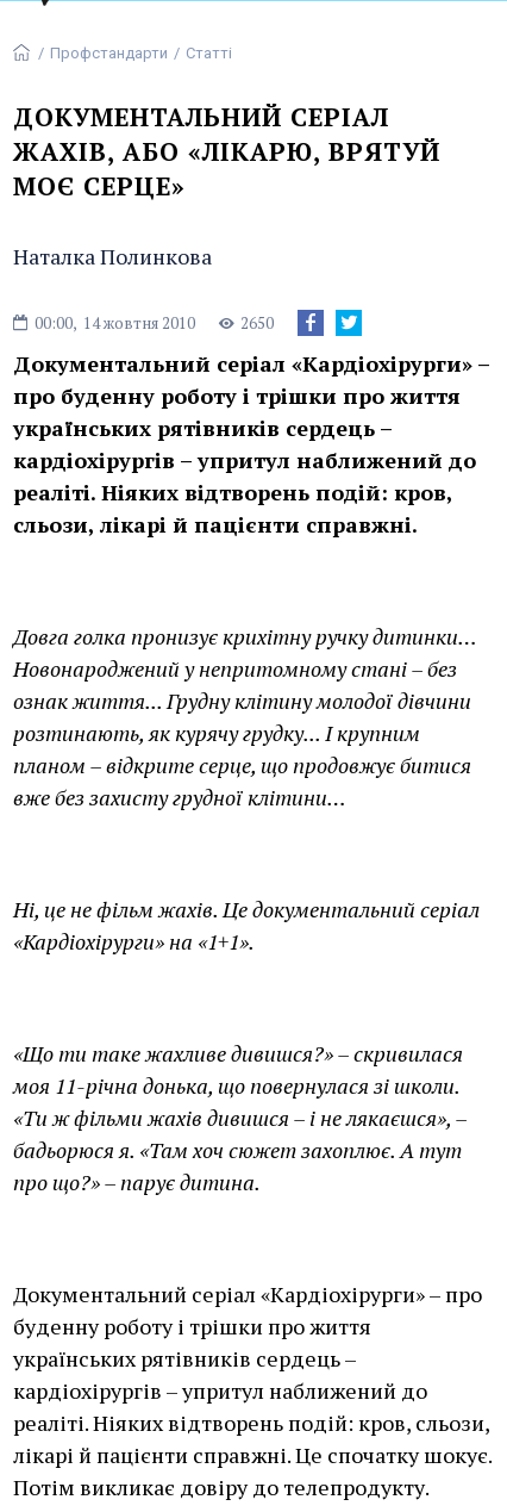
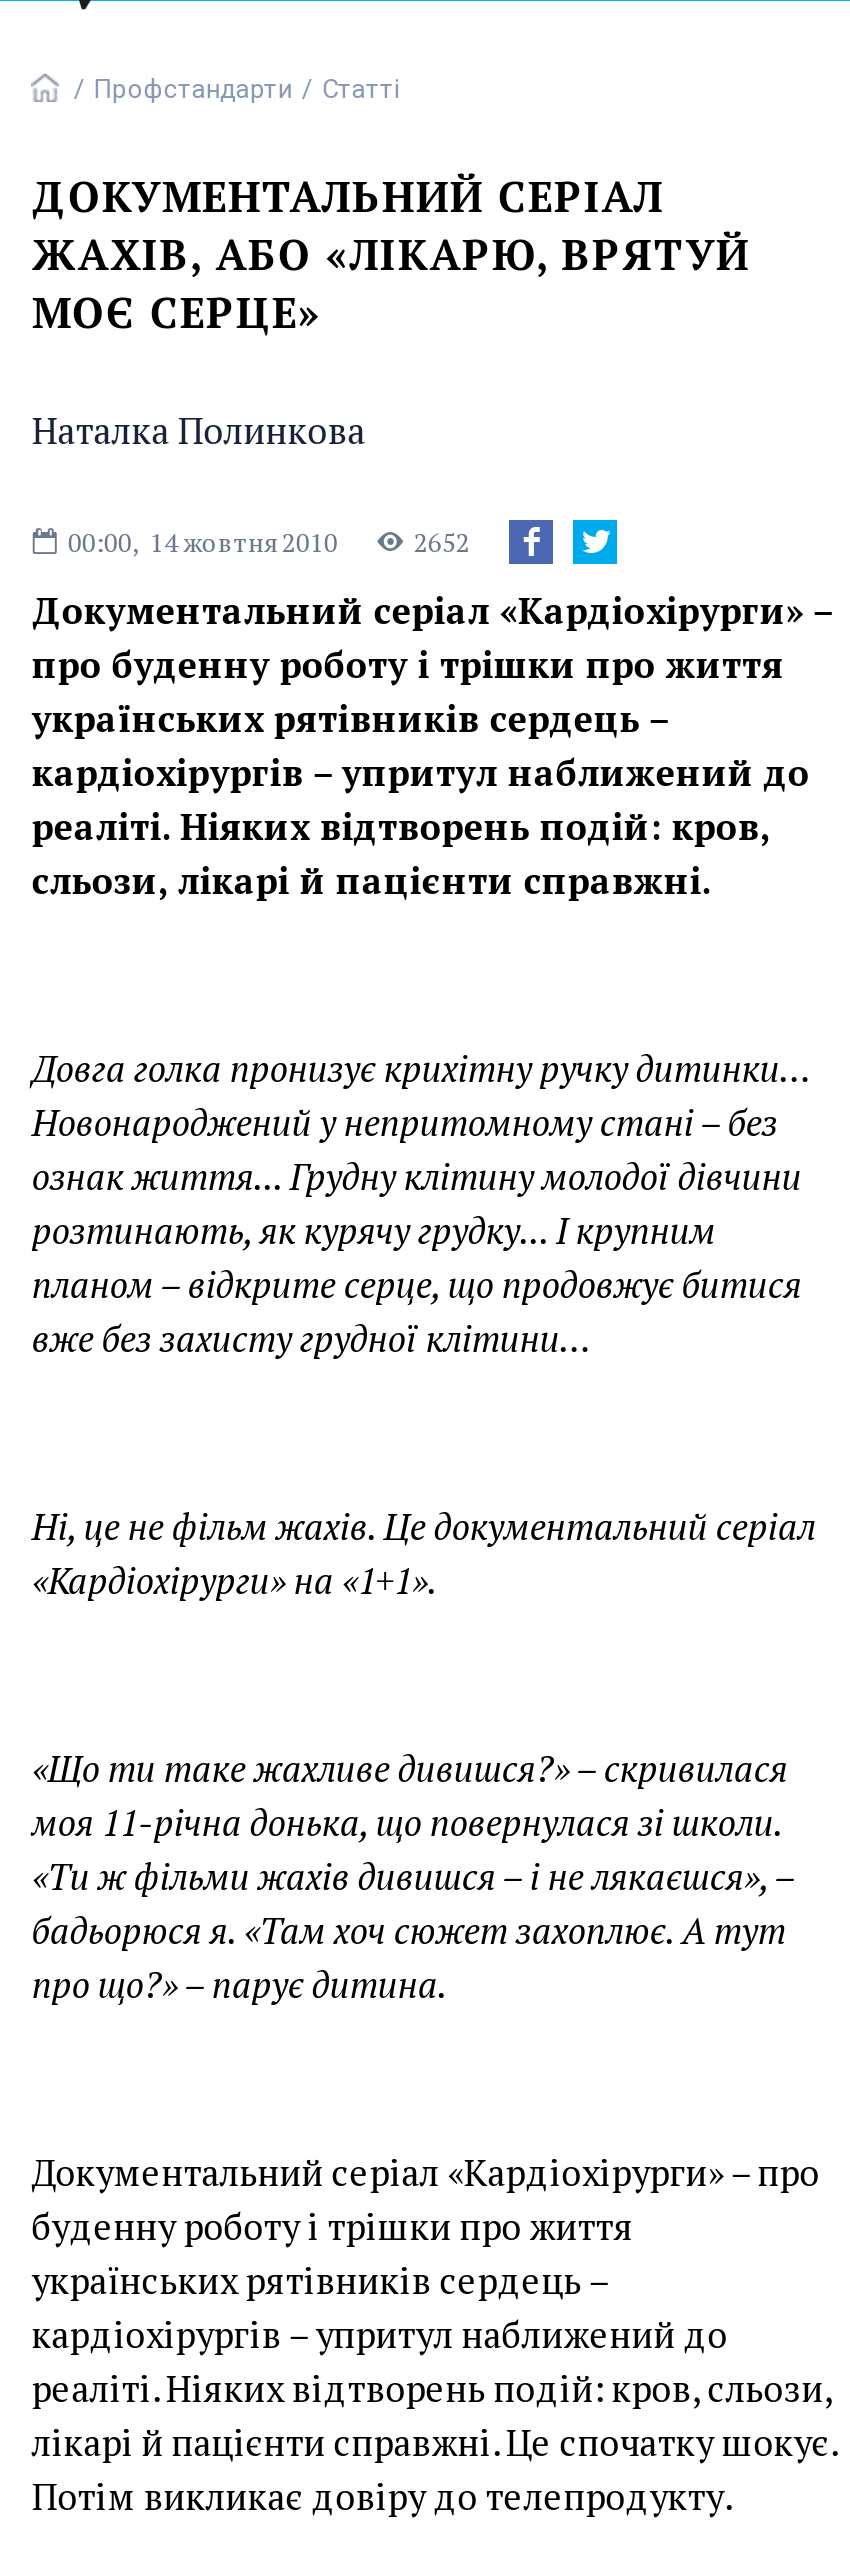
- 2650
+ 2652
